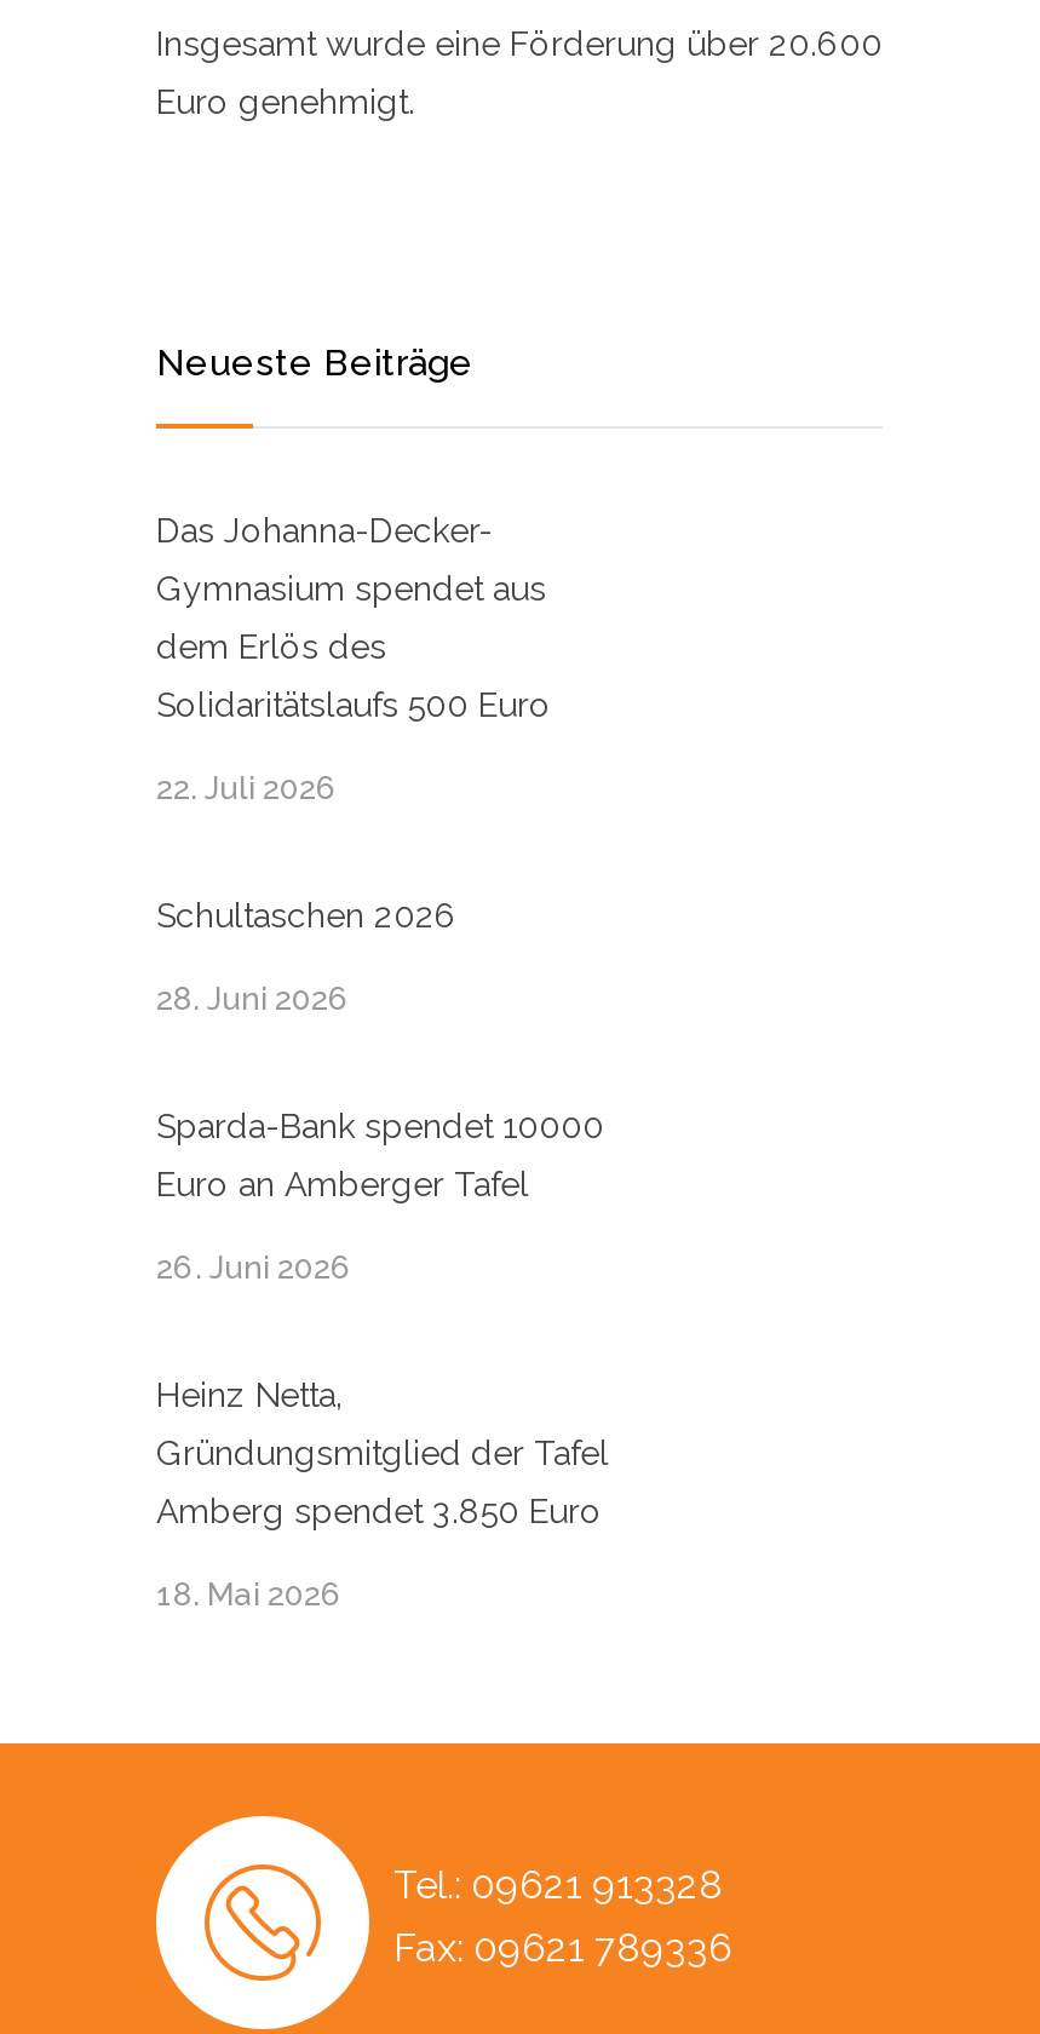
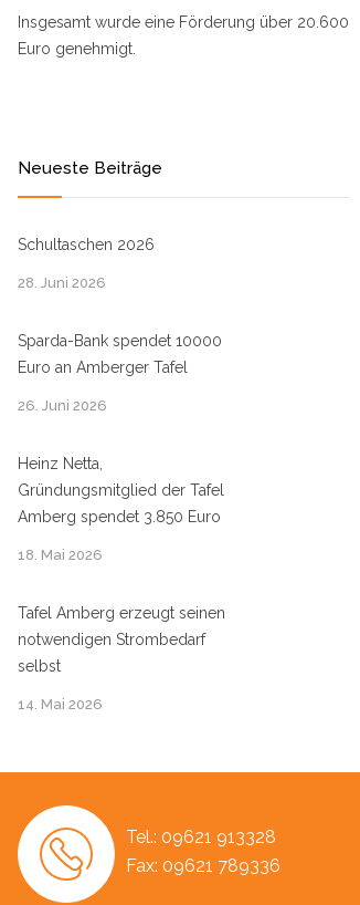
- Das Johanna-Decker-
- Gymnasium spendet aus
- dem Erlös des
- Solidaritätslaufs 500 Euro
- 22. Juli 2026

moved up: Schultaschen 2026 | 28. Juni 2026 | Sparda-Bank spendet 10000 | ... | Amberg spendet 3.850 Euro | 18. Mai 2026

+ Tafel Amberg erzeugt seinen
+ notwendigen Strombedarf
+ selbst
+ 14. Mai 2026
